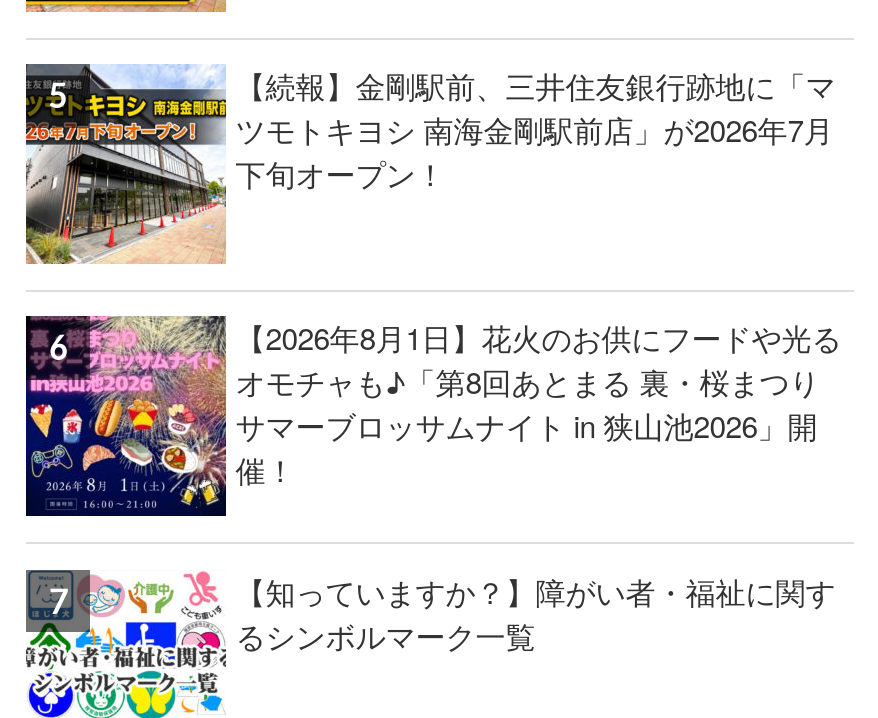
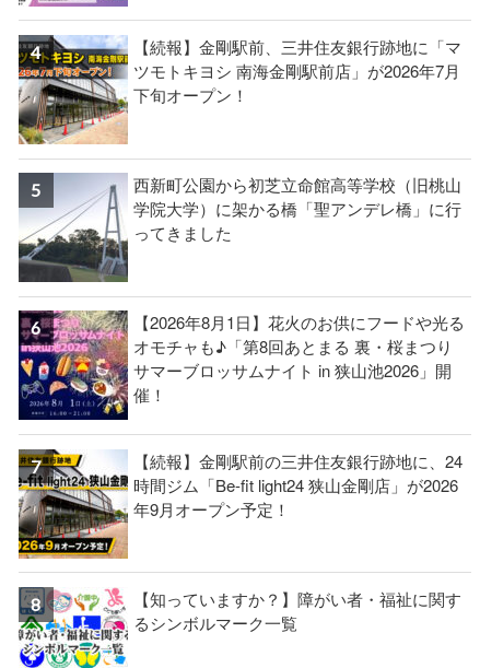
+ [image]
+ 西新町公園から初芝立命館高等学校（旧桃山
+ 学院大学）に架かる橋「聖アンデレ橋」に行
+ ってきました

+ [image]
+ 【続報】金剛駅前の三井住友銀行跡地に、24
+ 時間ジム「Be-fit light24 狭山金剛店」が2026
+ 年9月オープン予定！
